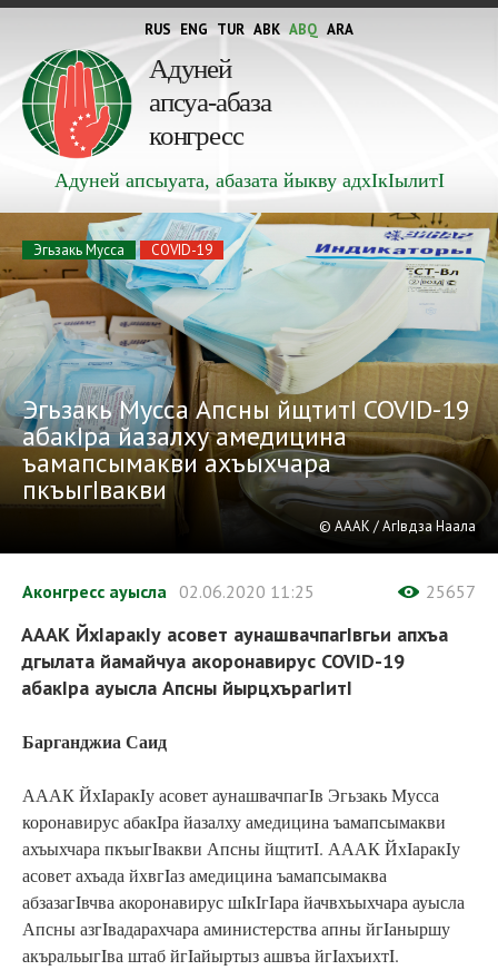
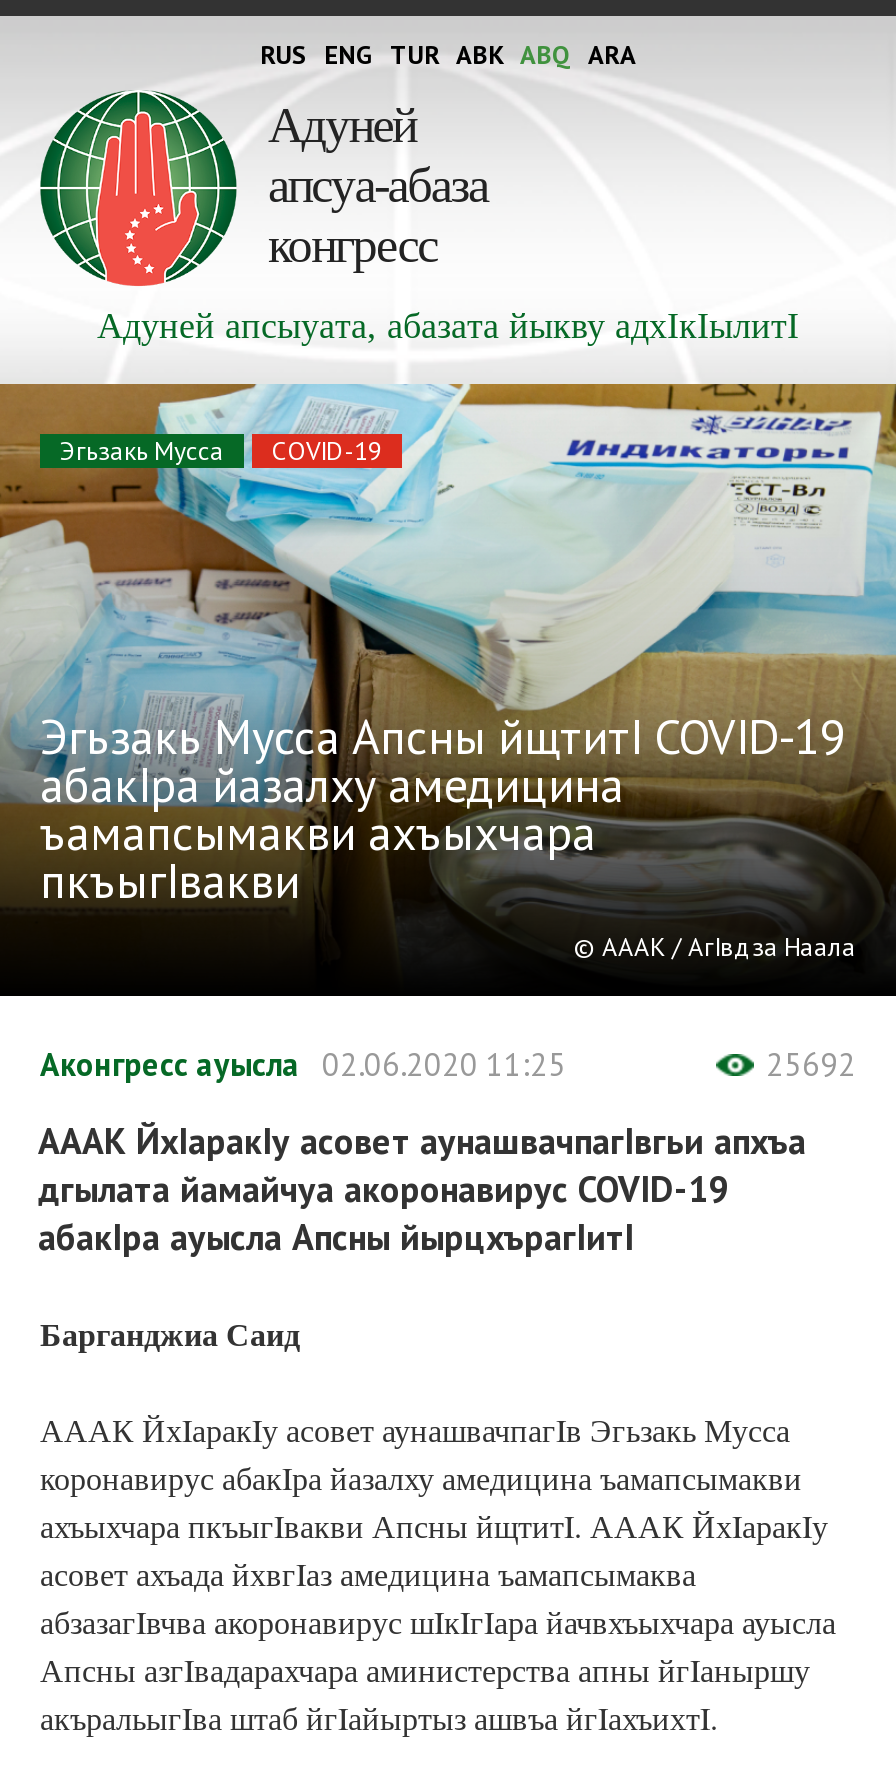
- 25657
+ 25692
